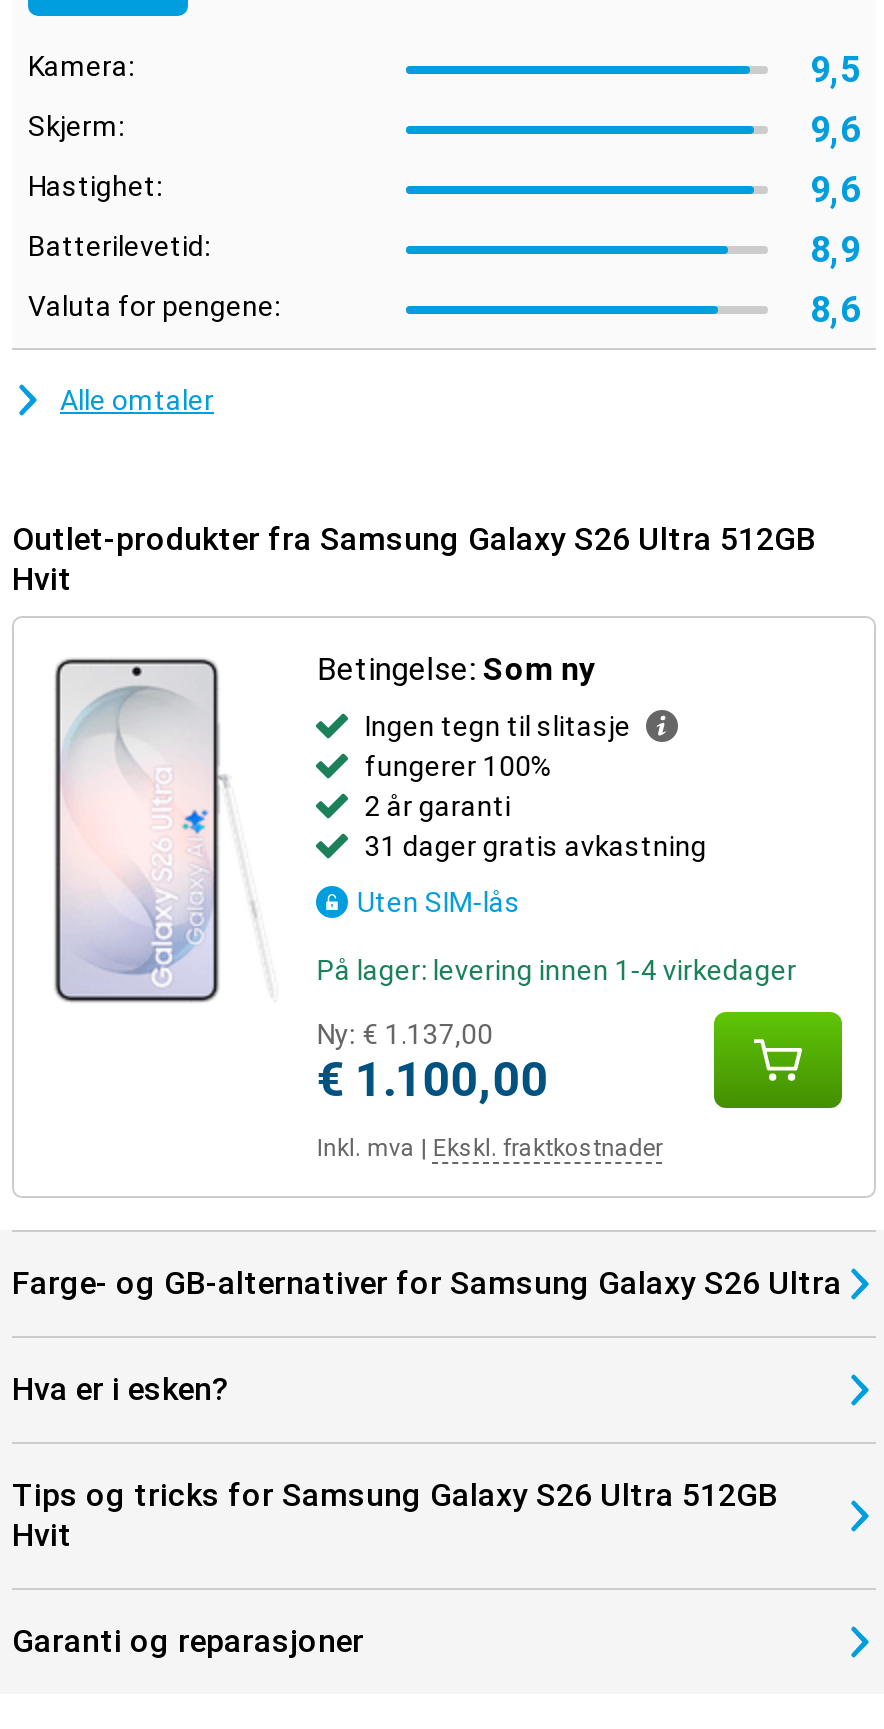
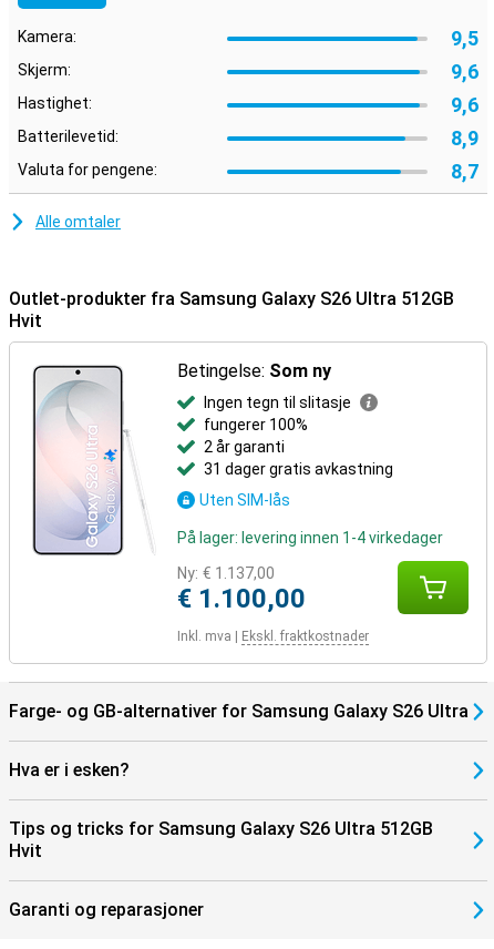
- 8,6
+ 8,7
